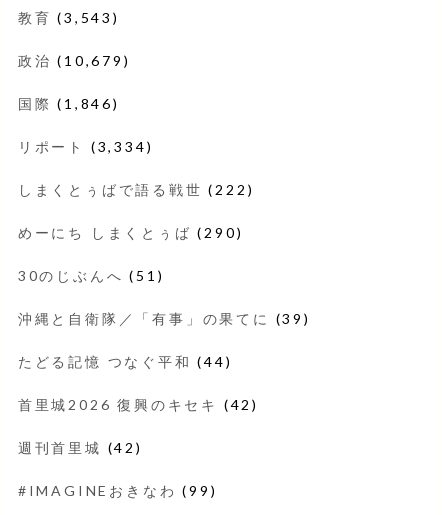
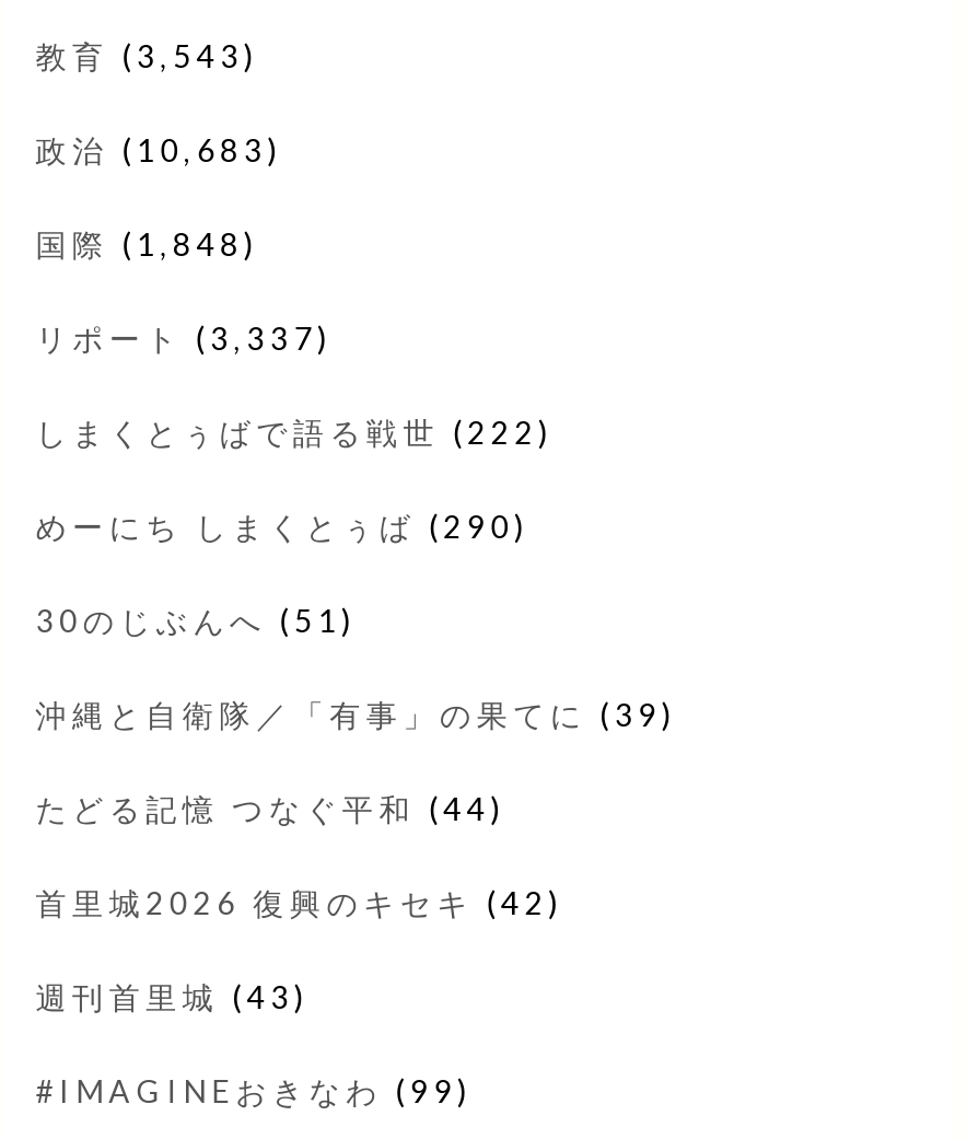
- 政治(10,679)
+ 政治(10,683)

- 国際(1,846)
+ 国際(1,848)

- リポート(3,334)
+ リポート(3,337)

- 週刊首里城(42)
+ 週刊首里城(43)
